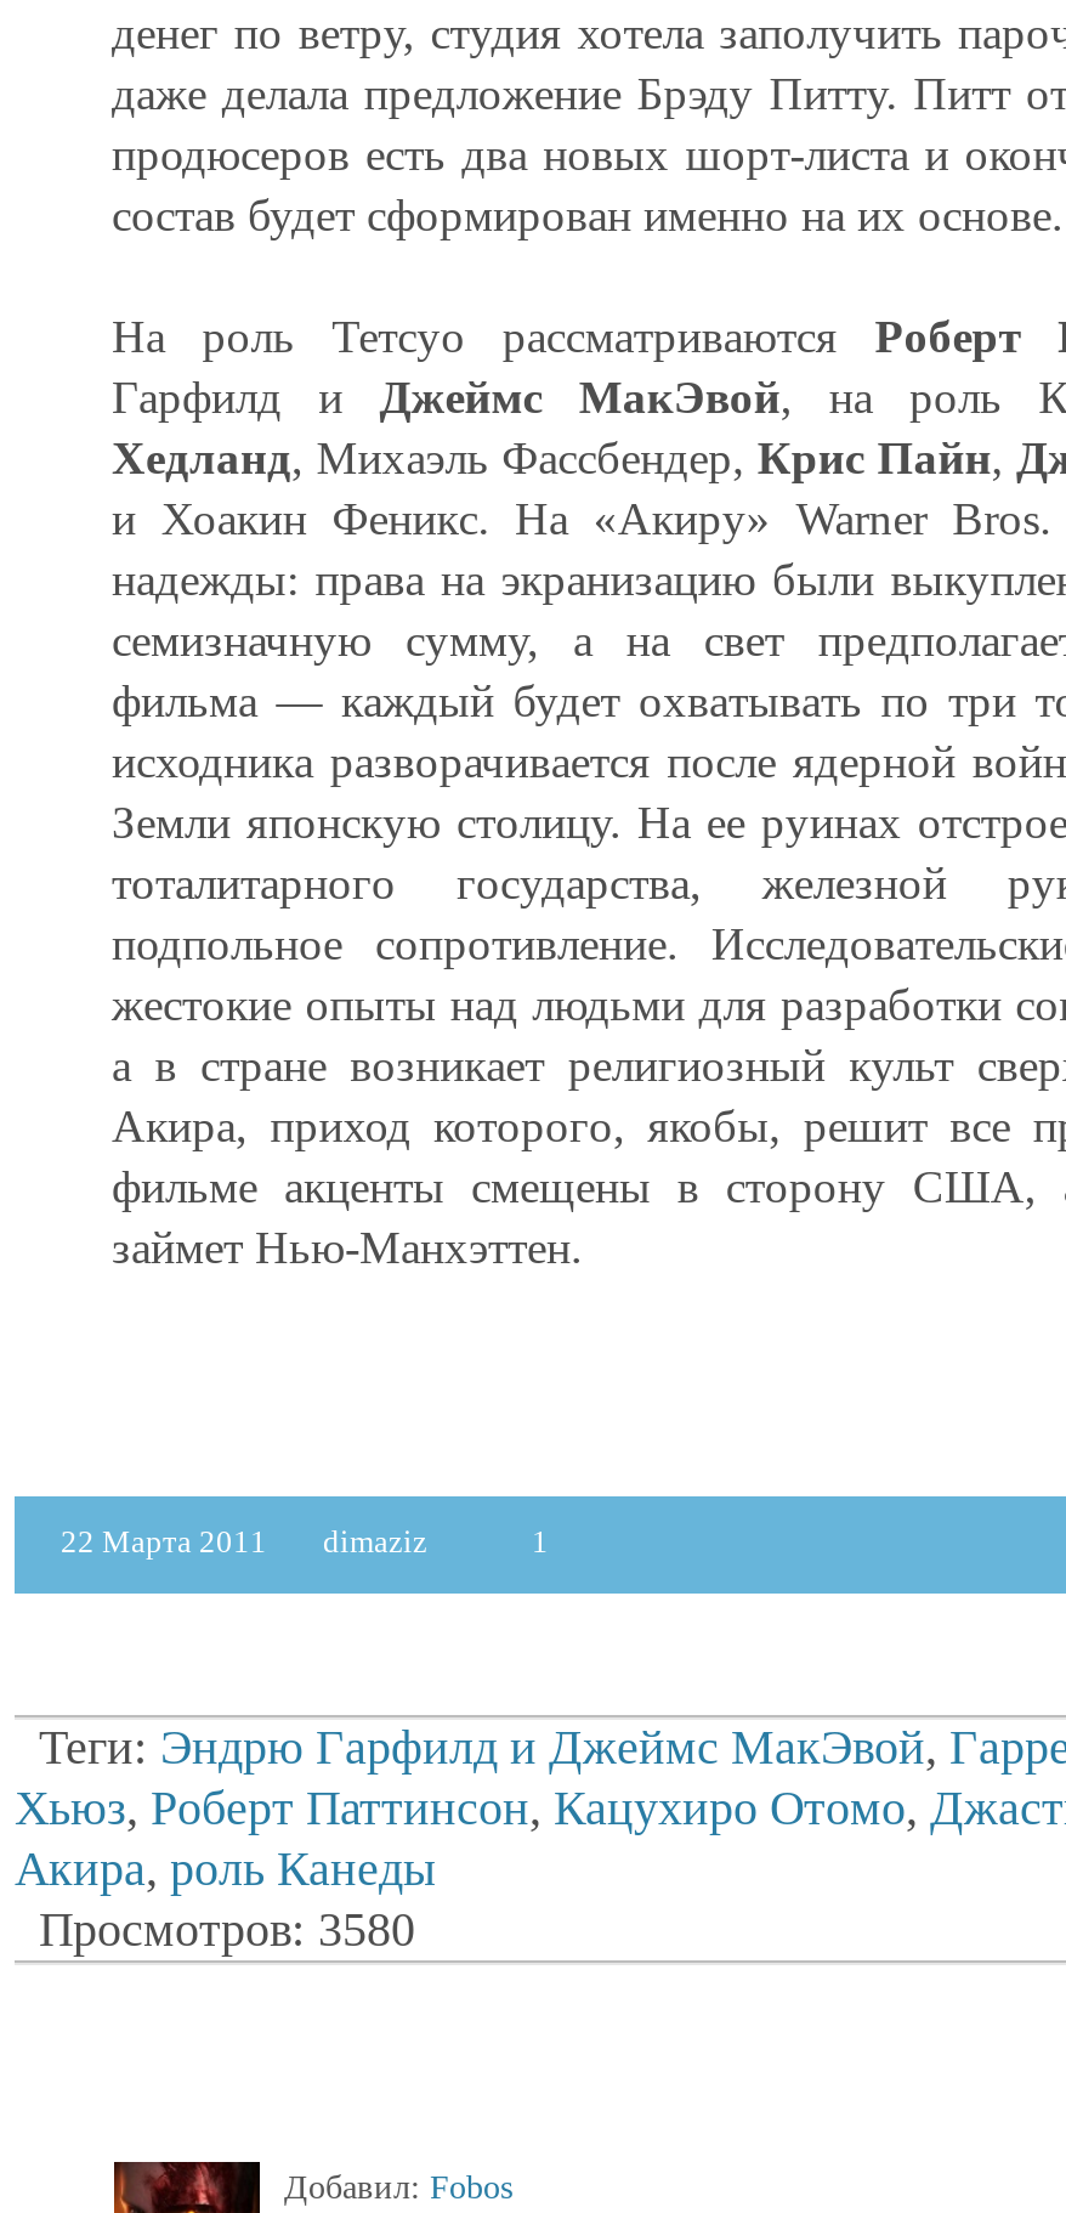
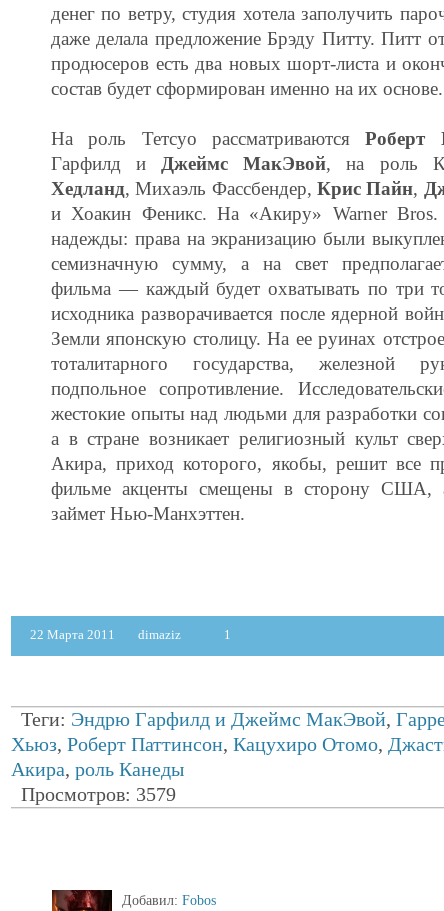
- Просмотров: 3580
+ Просмотров: 3579
